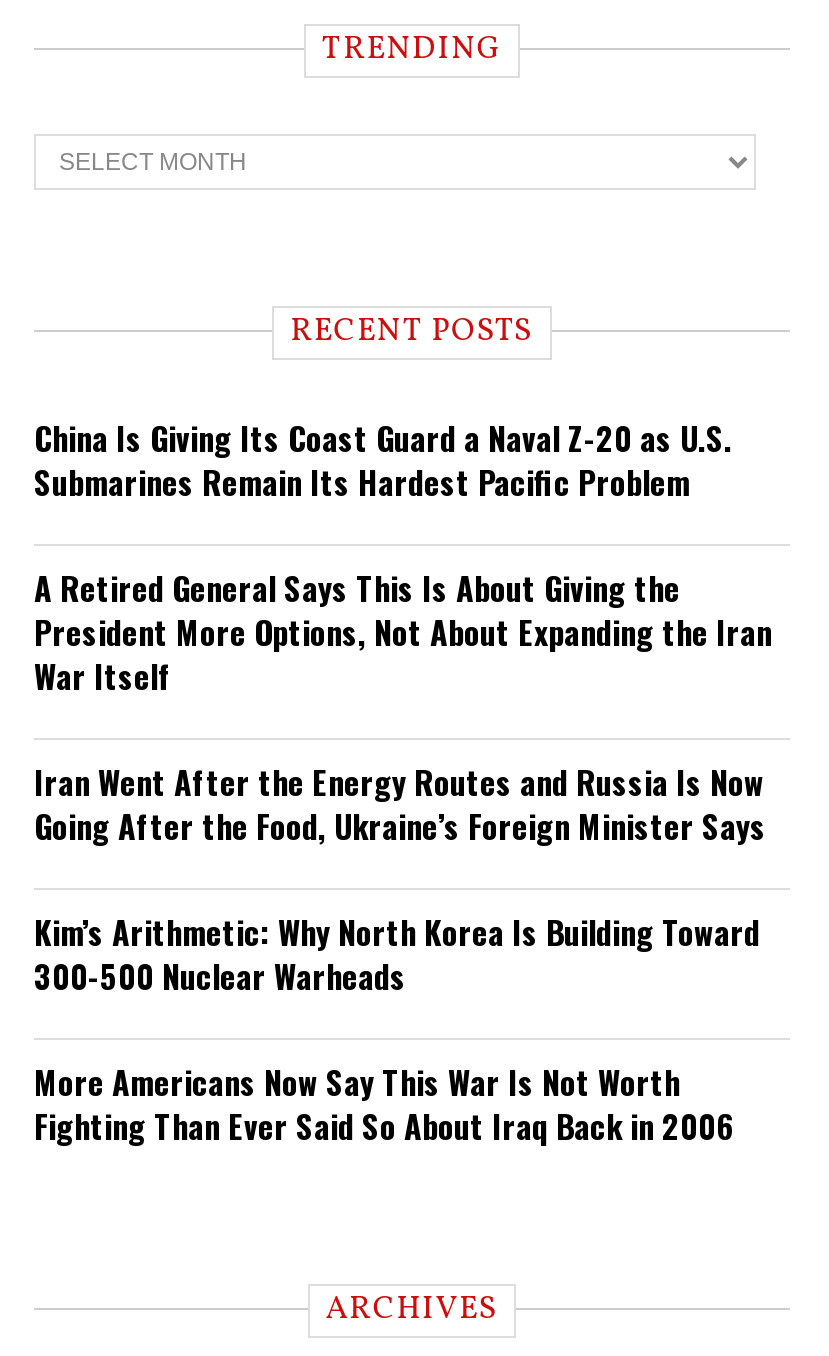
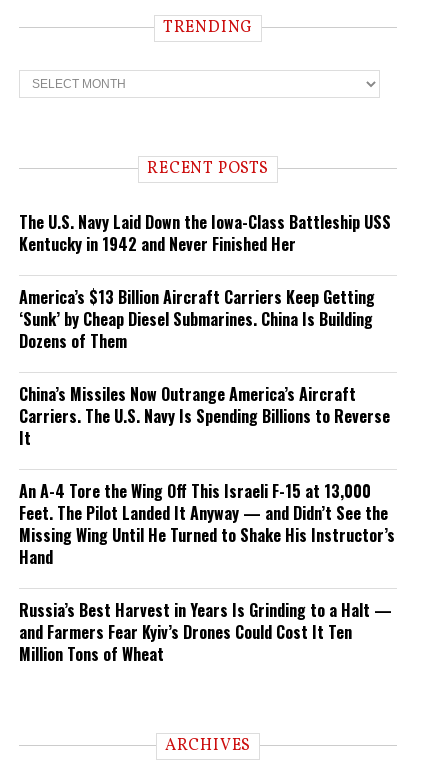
- China Is Giving Its Coast Guard a Naval Z-20 as U.S.
- Submarines Remain Its Hardest Pacific Problem
+ The U.S. Navy Laid Down the Iowa-Class Battleship USS
+ Kentucky in 1942 and Never Finished Her

- A Retired General Says This Is About Giving the
- President More Options, Not About Expanding the Iran
- War Itself
+ America’s $13 Billion Aircraft Carriers Keep Getting
+ ‘Sunk’ by Cheap Diesel Submarines. China Is Building
+ Dozens of Them

- Iran Went After the Energy Routes and Russia Is Now
- Going After the Food, Ukraine’s Foreign Minister Says
+ China’s Missiles Now Outrange America’s Aircraft
+ Carriers. The U.S. Navy Is Spending Billions to Reverse
+ It

- Kim’s Arithmetic: Why North Korea Is Building Toward
- 300-500 Nuclear Warheads
+ An A-4 Tore the Wing Off This Israeli F-15 at 13,000
+ Feet. The Pilot Landed It Anyway — and Didn’t See the
+ Missing Wing Until He Turned to Shake His Instructor’s
+ Hand

- More Americans Now Say This War Is Not Worth
- Fighting Than Ever Said So About Iraq Back in 2006
+ Russia’s Best Harvest in Years Is Grinding to a Halt —
+ and Farmers Fear Kyiv’s Drones Could Cost It Ten
+ Million Tons of Wheat
